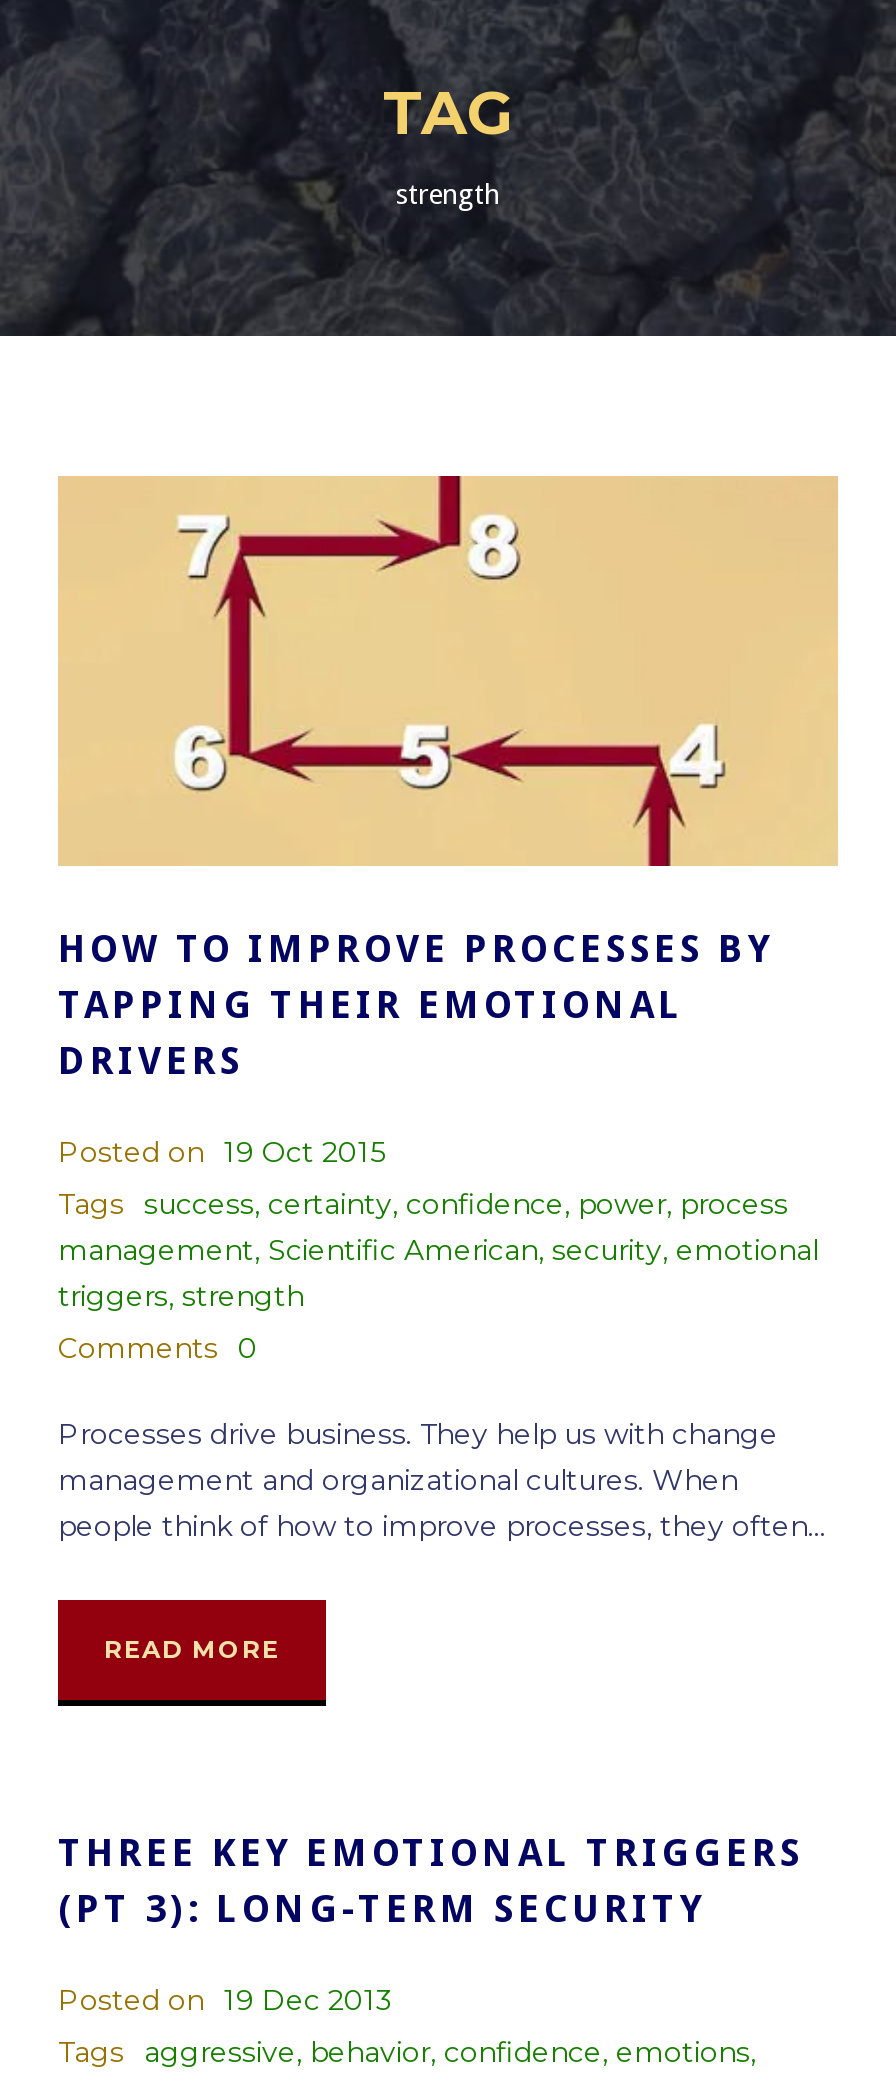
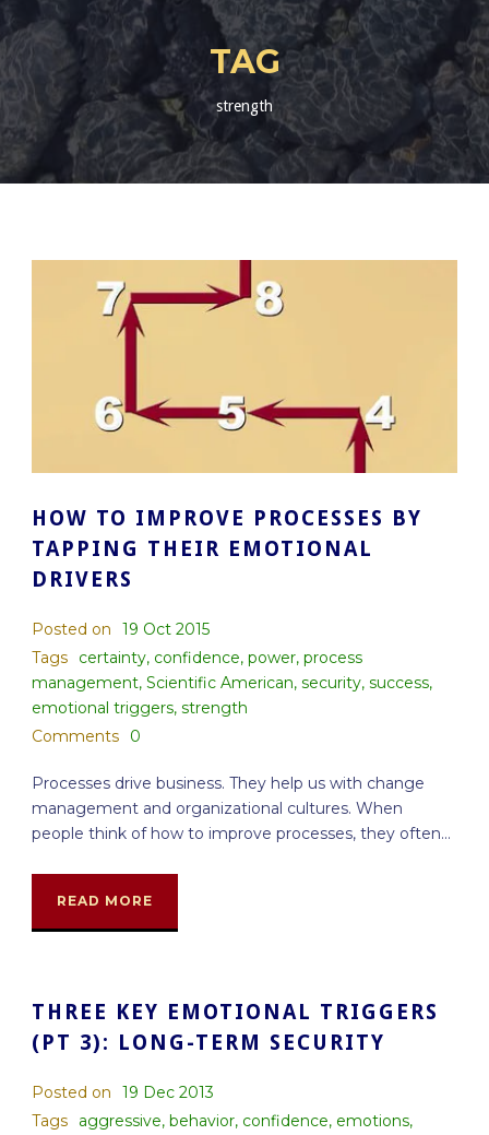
- Tags success, certainty, confidence, power, process
- management, Scientific American, security, emotional
- triggers, strength
+ Tags certainty, confidence, power, process
+ management, Scientific American, security, success,
+ emotional triggers, strength
